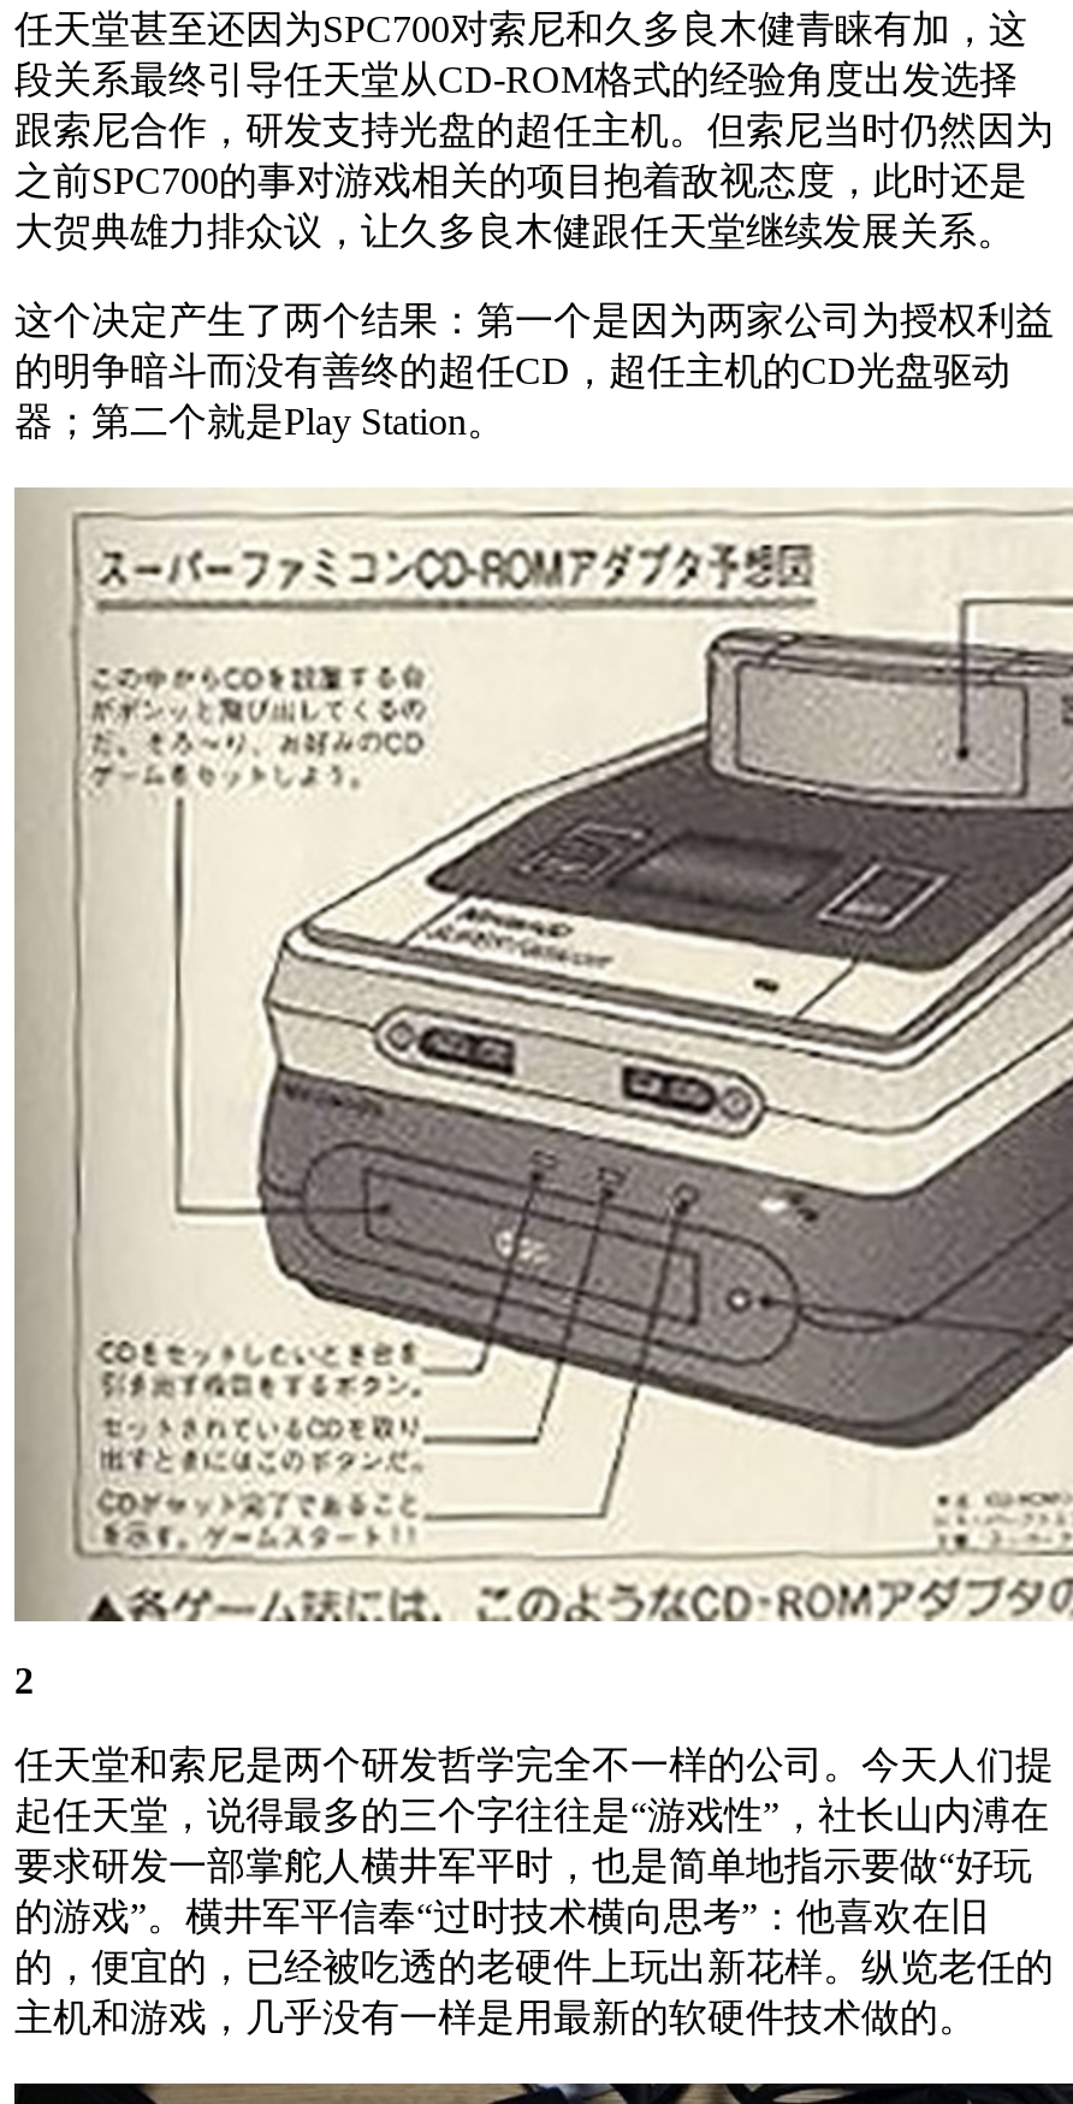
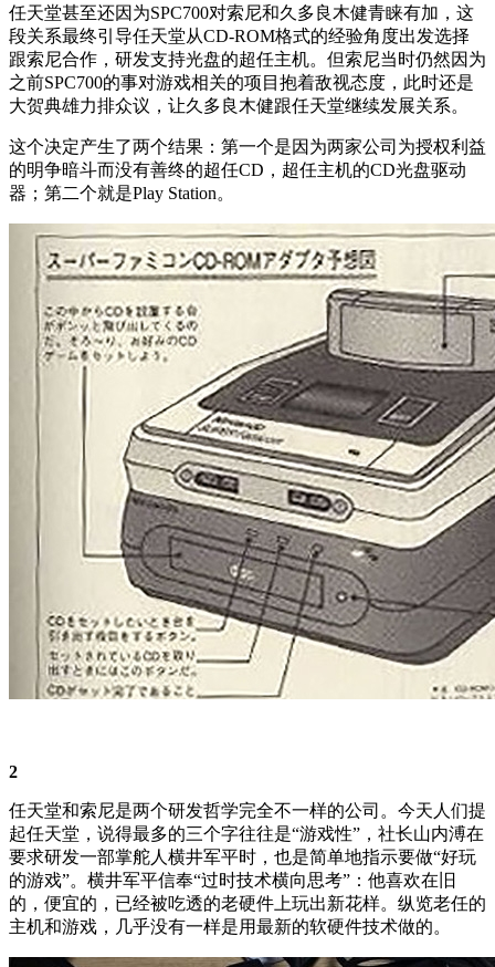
- [image]
